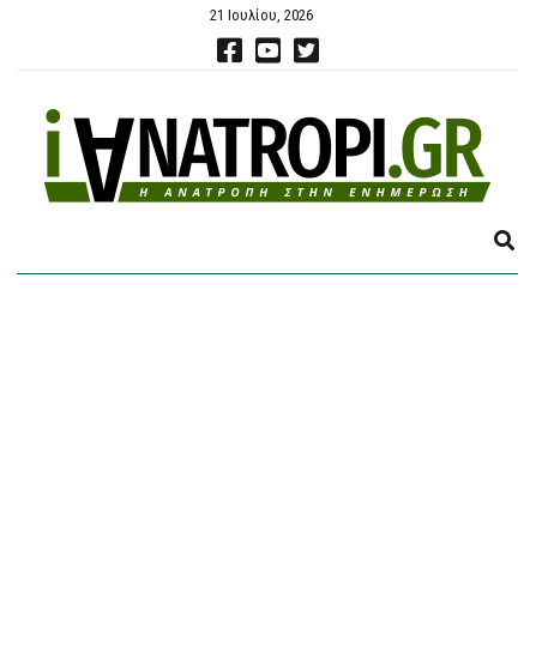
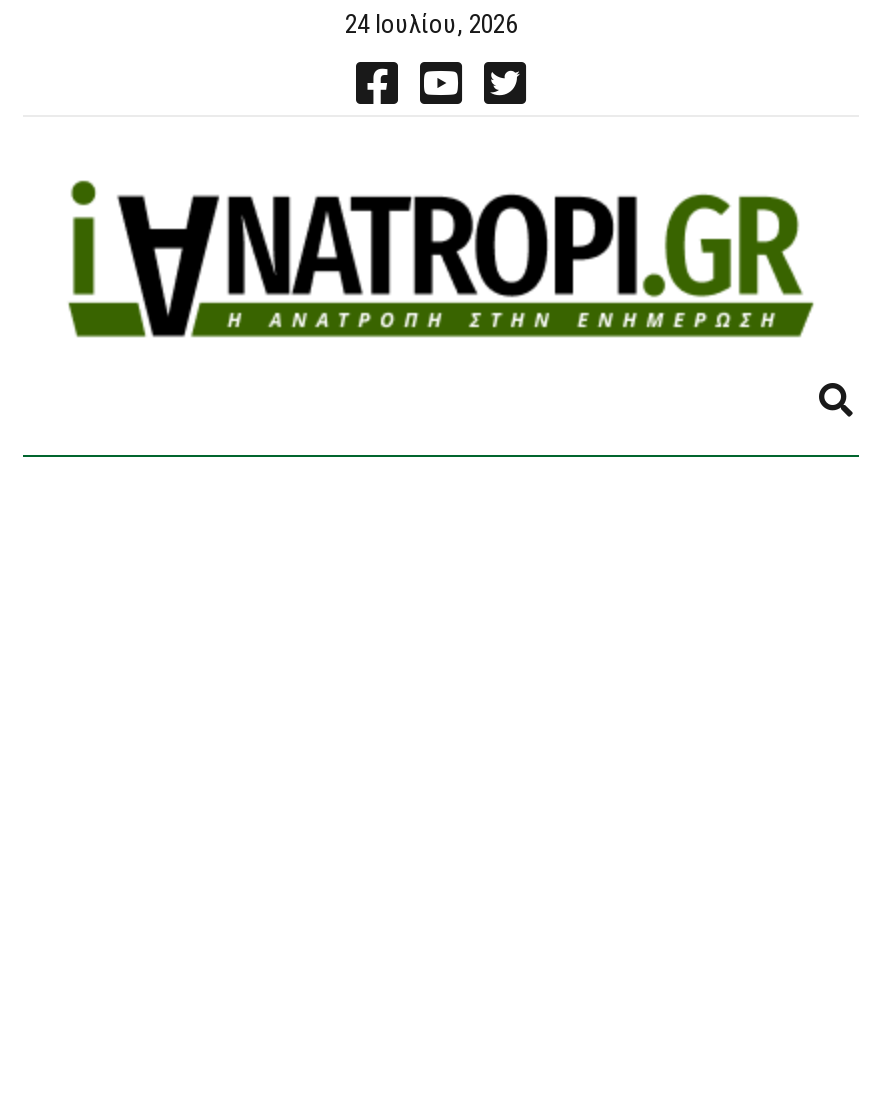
- 21 Ιουλίου, 2026
+ 24 Ιουλίου, 2026
